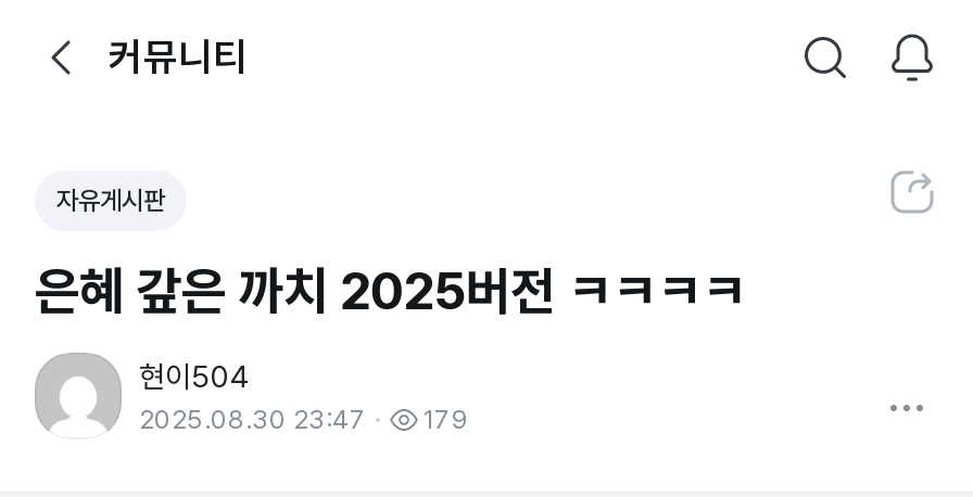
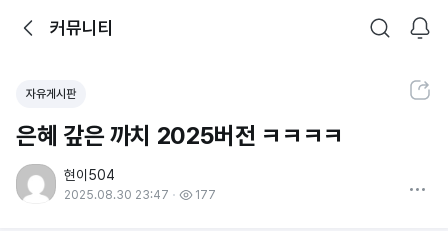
- 2025.08.30 23:47 179
+ 2025.08.30 23:47 177
